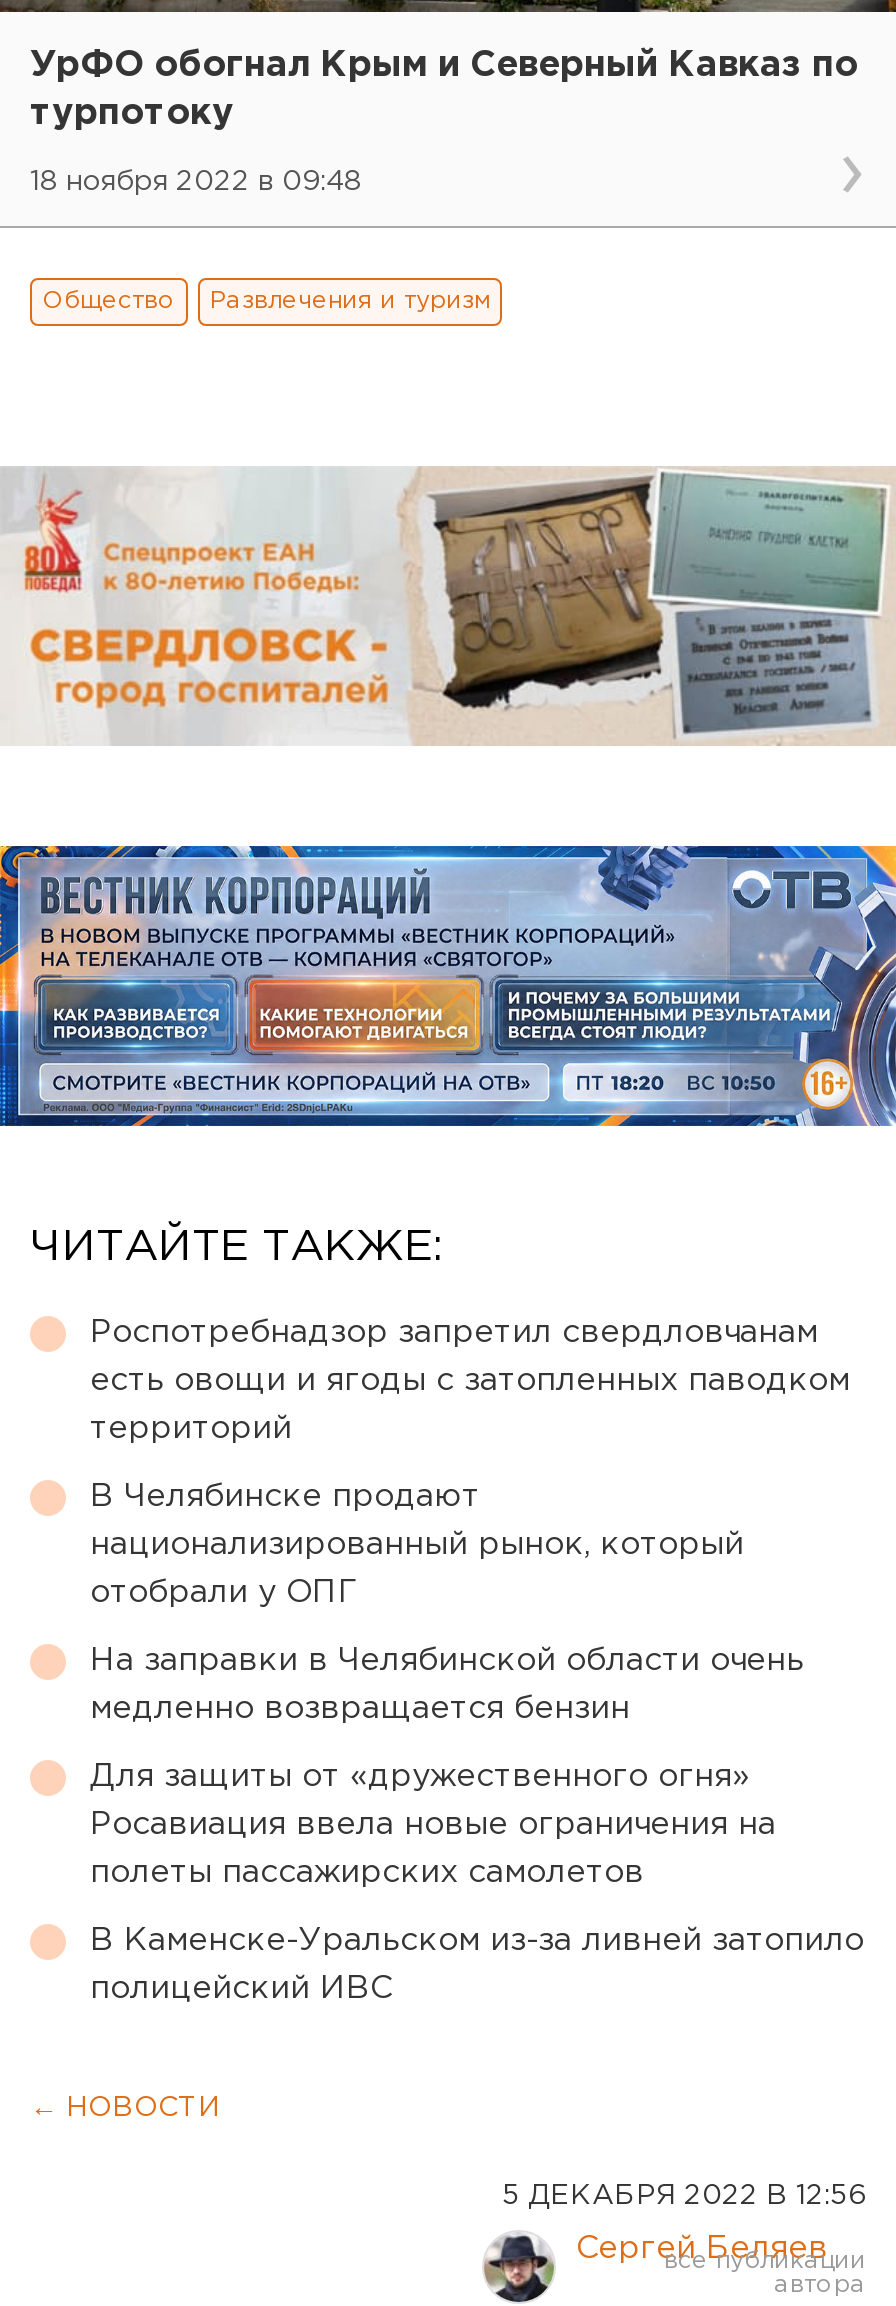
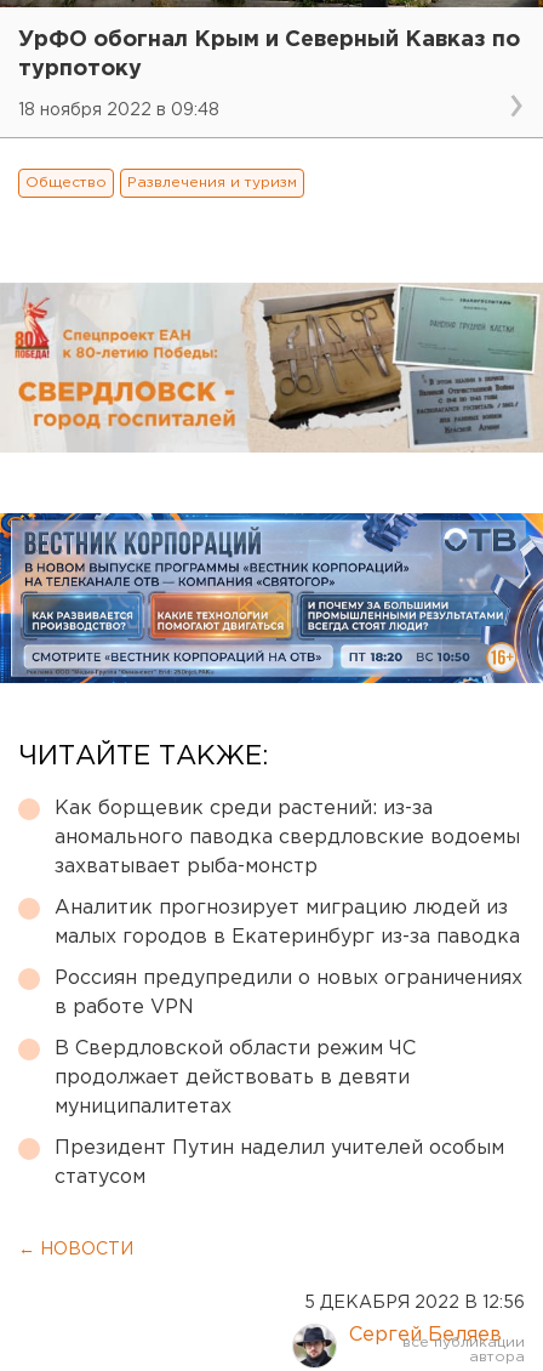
- Роспотребнадзор запретил свердловчанам
- есть овощи и ягоды с затопленных паводком
- территорий
- В Челябинске продают
- национализированный рынок, который
- отобрали у ОПГ
- На заправки в Челябинской области очень
- медленно возвращается бензин
- Для защиты от «дружественного огня»
- Росавиация ввела новые ограничения на
- полеты пассажирских самолетов
- В Каменске-Уральском из-за ливней затопило
- полицейский ИВС
+ Как борщевик среди растений: из-за
+ аномального паводка свердловские водоемы
+ захватывает рыба-монстр
+ Аналитик прогнозирует миграцию людей из
+ малых городов в Екатеринбург из-за паводка
+ Россиян предупредили о новых ограничениях
+ в работе VPN
+ В Свердловской области режим ЧС
+ продолжает действовать в девяти
+ муниципалитетах
+ Президент Путин наделил учителей особым
+ статусом
